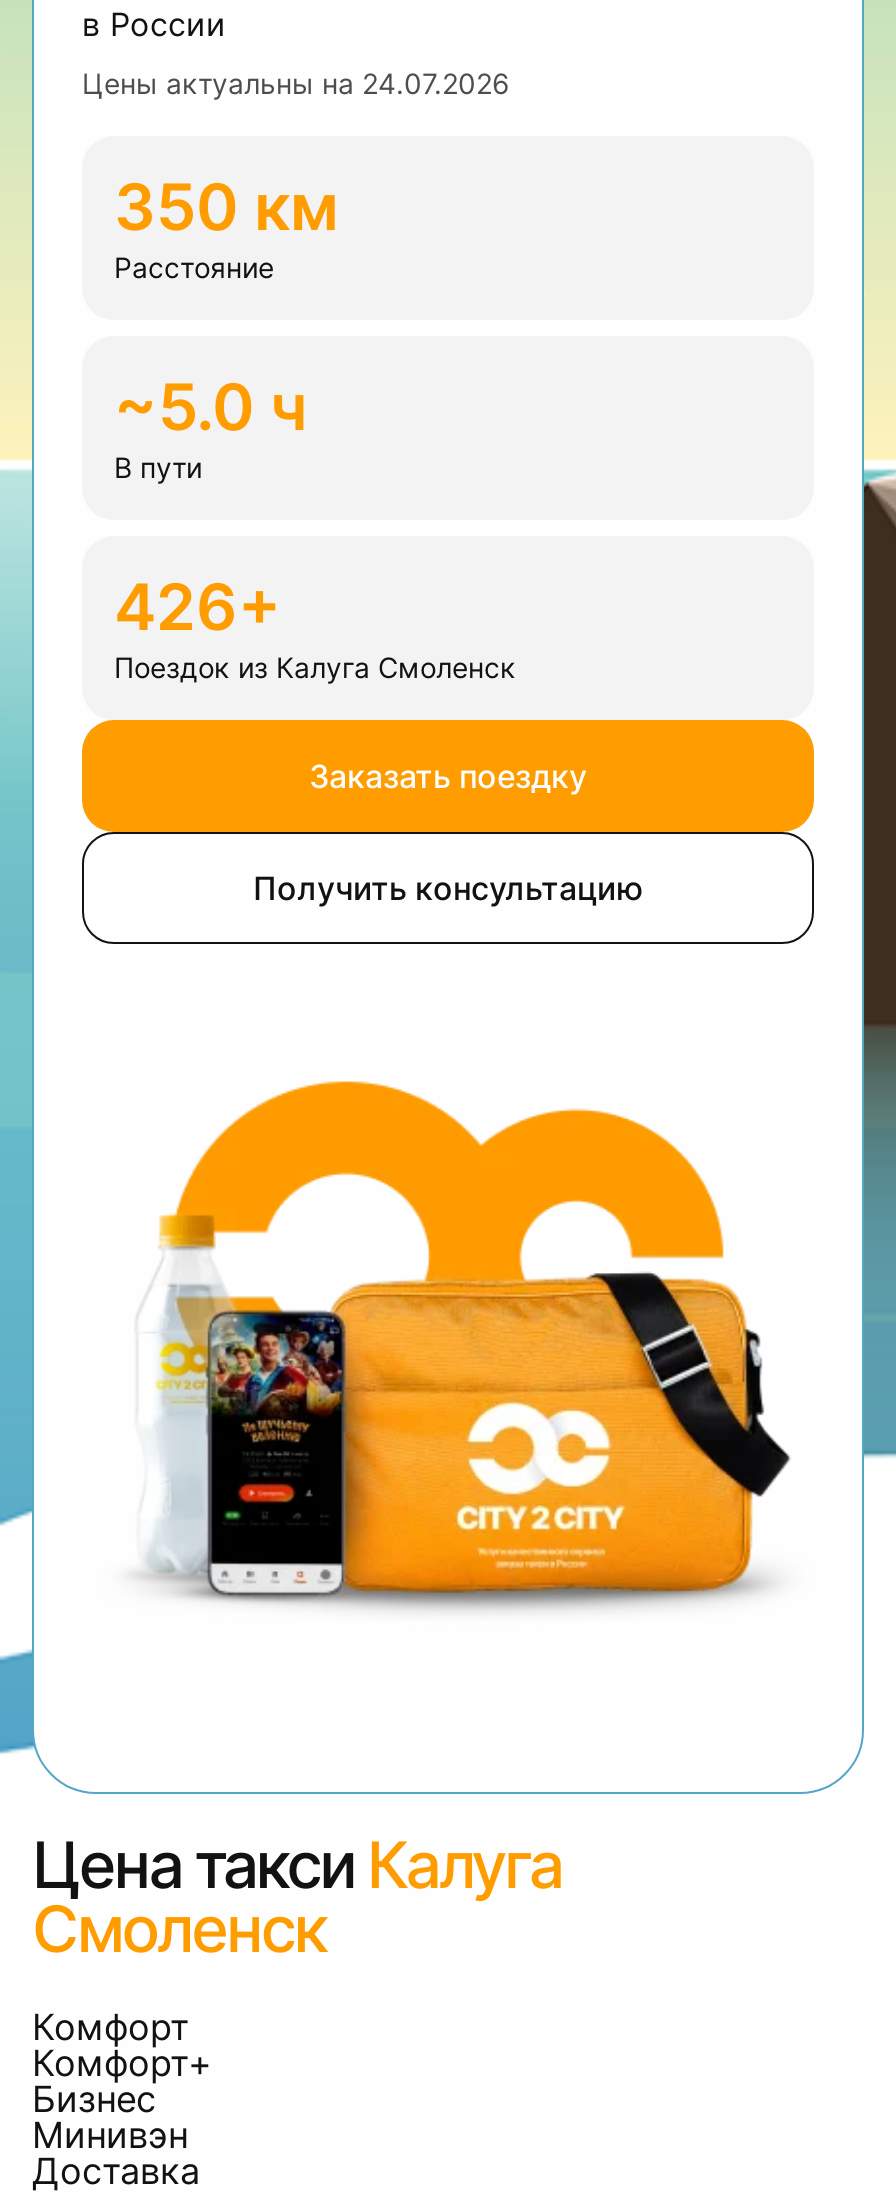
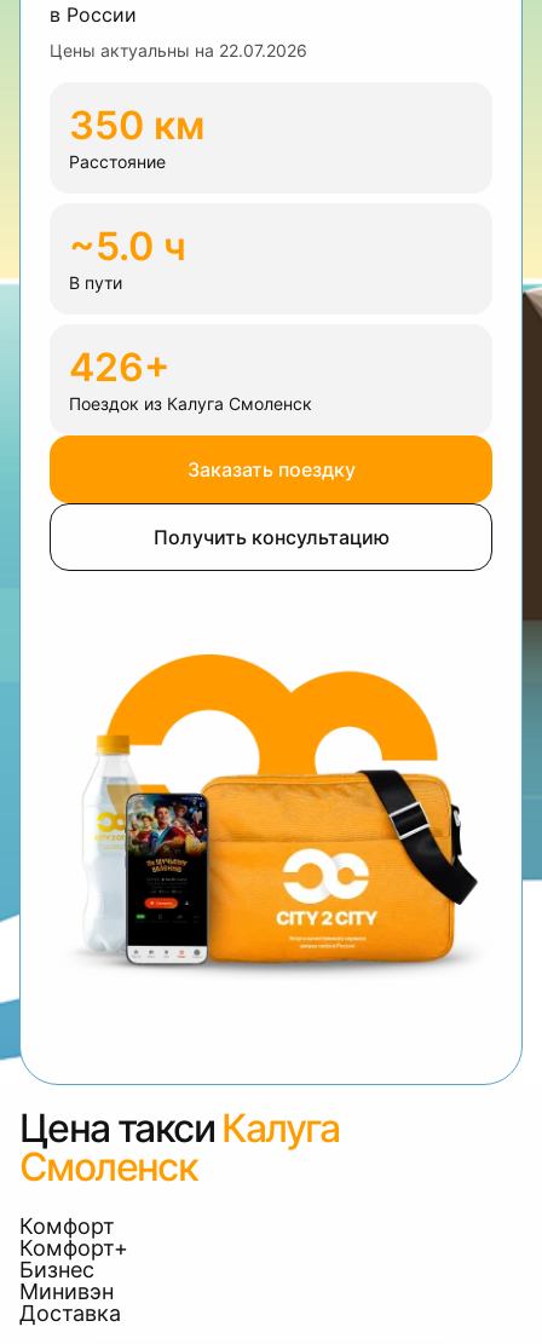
- Цены актуальны на 24.07.2026
+ Цены актуальны на 22.07.2026
